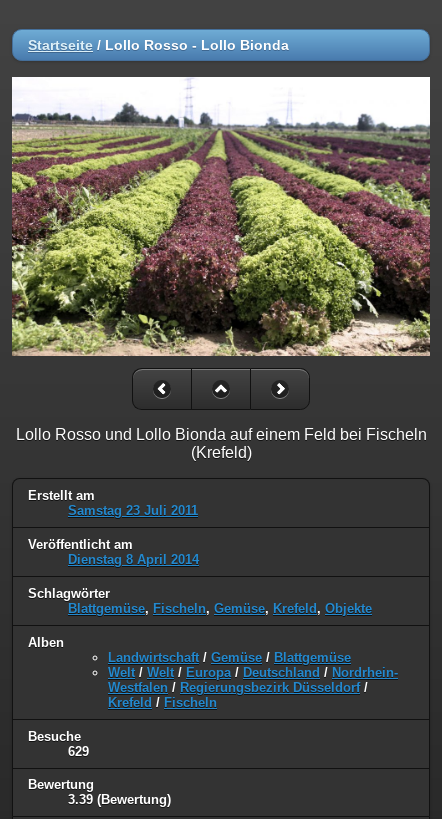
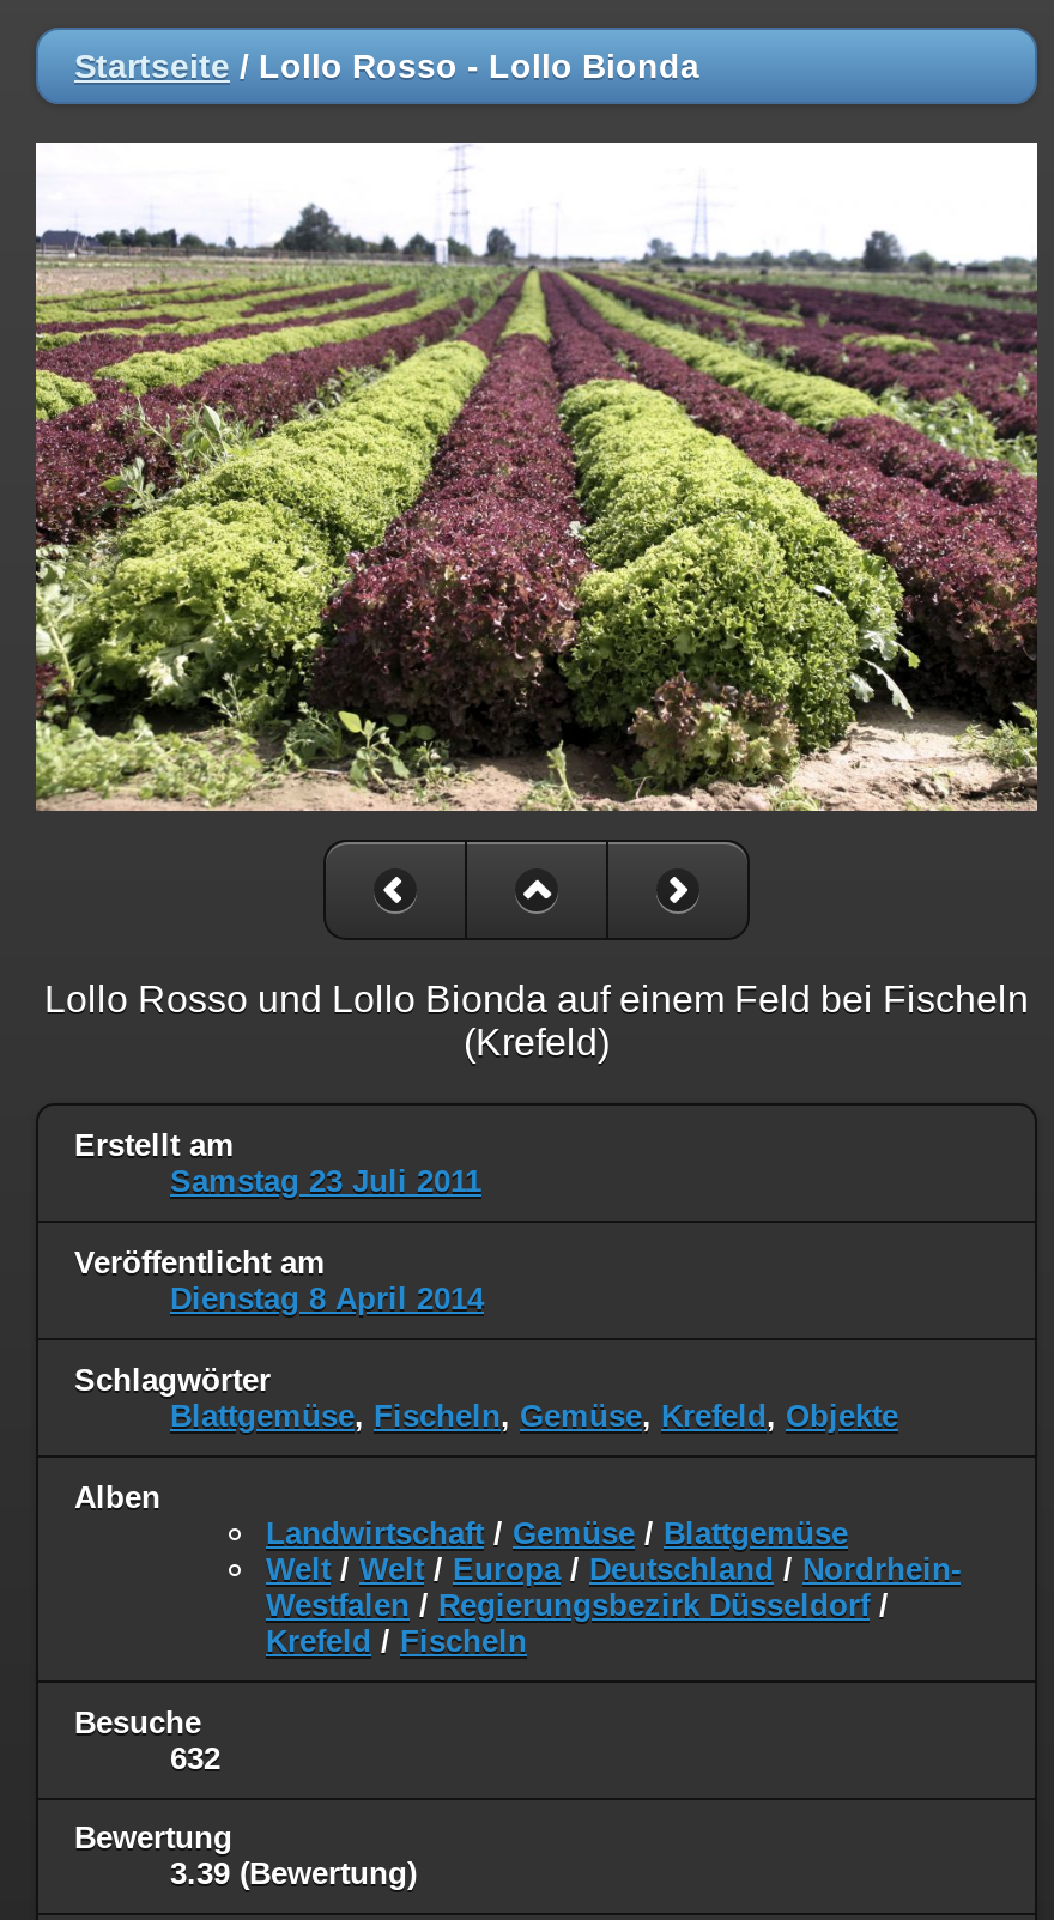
- 629
+ 632
